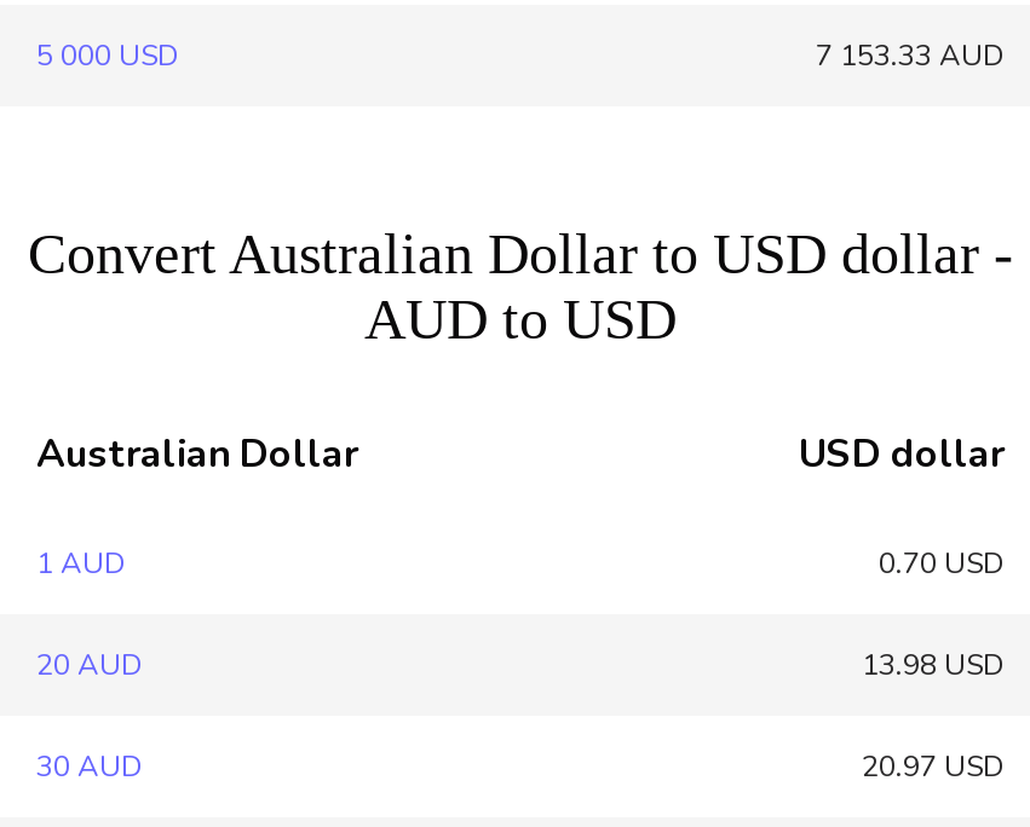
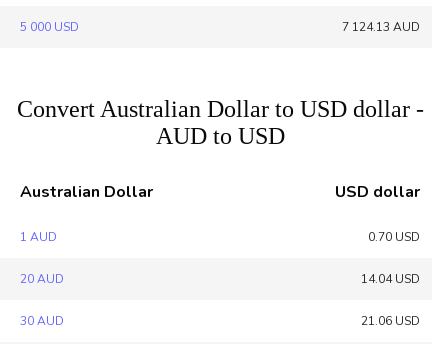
- 7 153.33 AUD
+ 7 124.13 AUD

- 13.98 USD
+ 14.04 USD

- 20.97 USD
+ 21.06 USD
